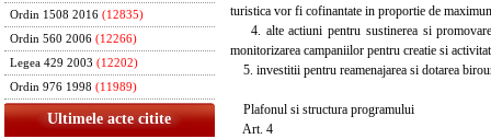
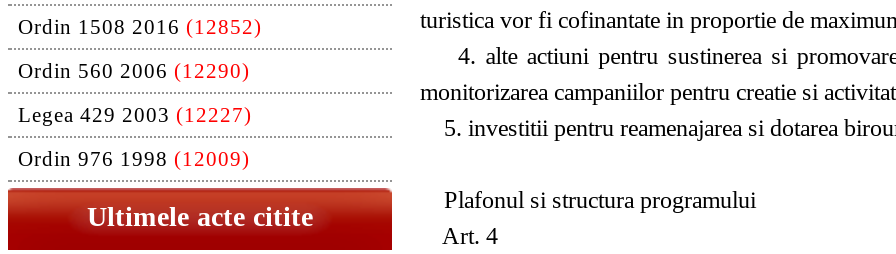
- Ordin 1508 2016 (12835)
+ Ordin 1508 2016 (12852)

- Ordin 560 2006 (12266)
+ Ordin 560 2006 (12290)

- Legea 429 2003 (12202)
+ Legea 429 2003 (12227)

- Ordin 976 1998 (11989)
+ Ordin 976 1998 (12009)
